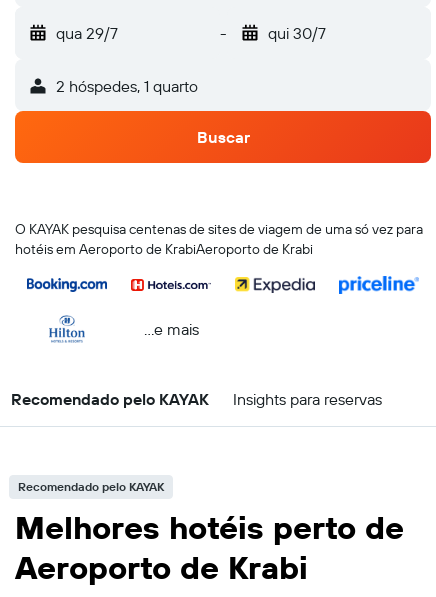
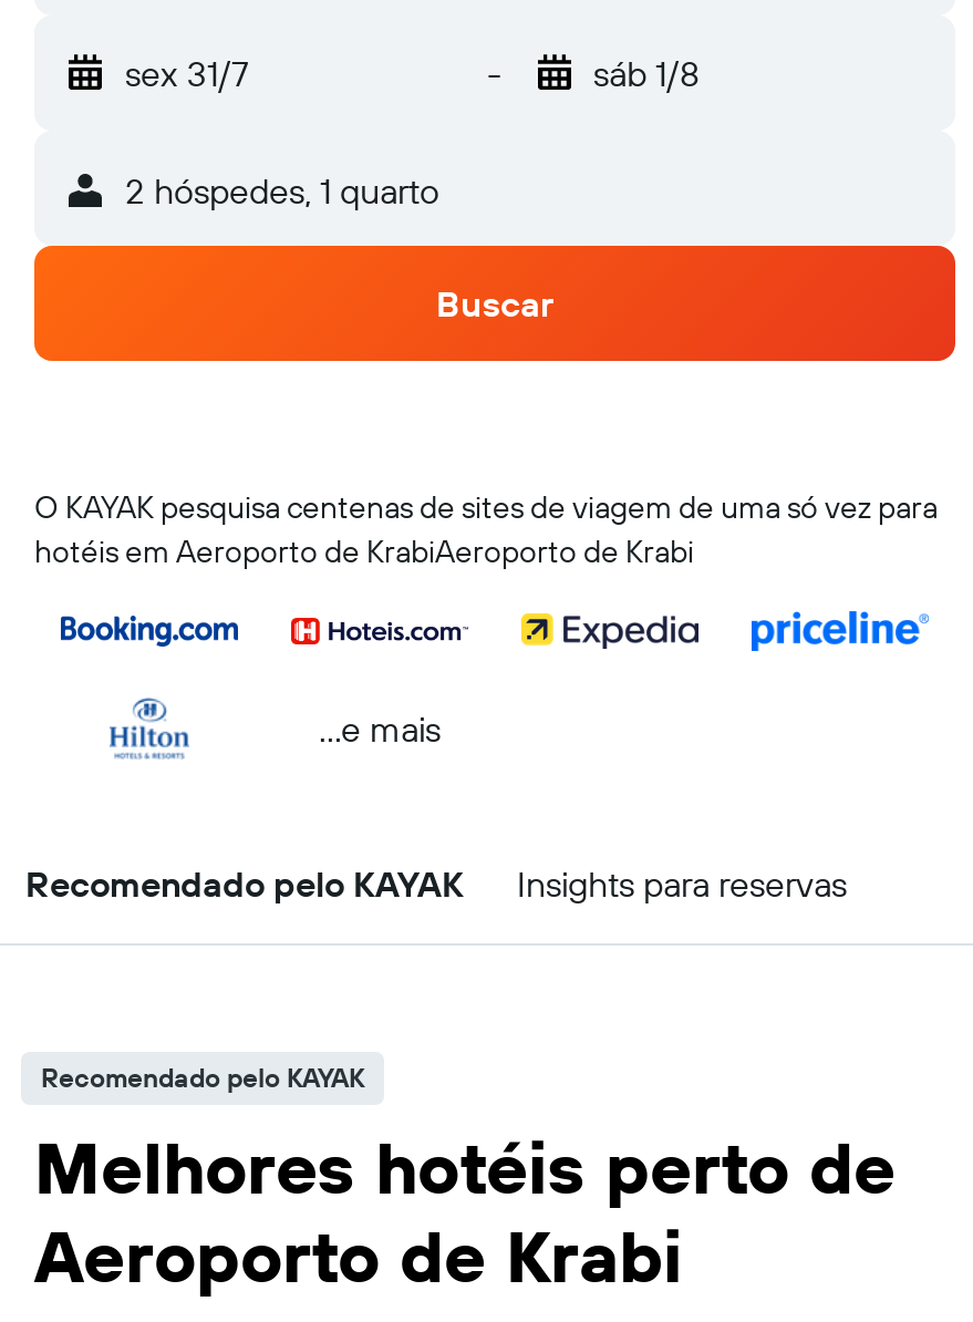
- qua 29/7
+ sex 31/7

- qui 30/7
+ sáb 1/8
